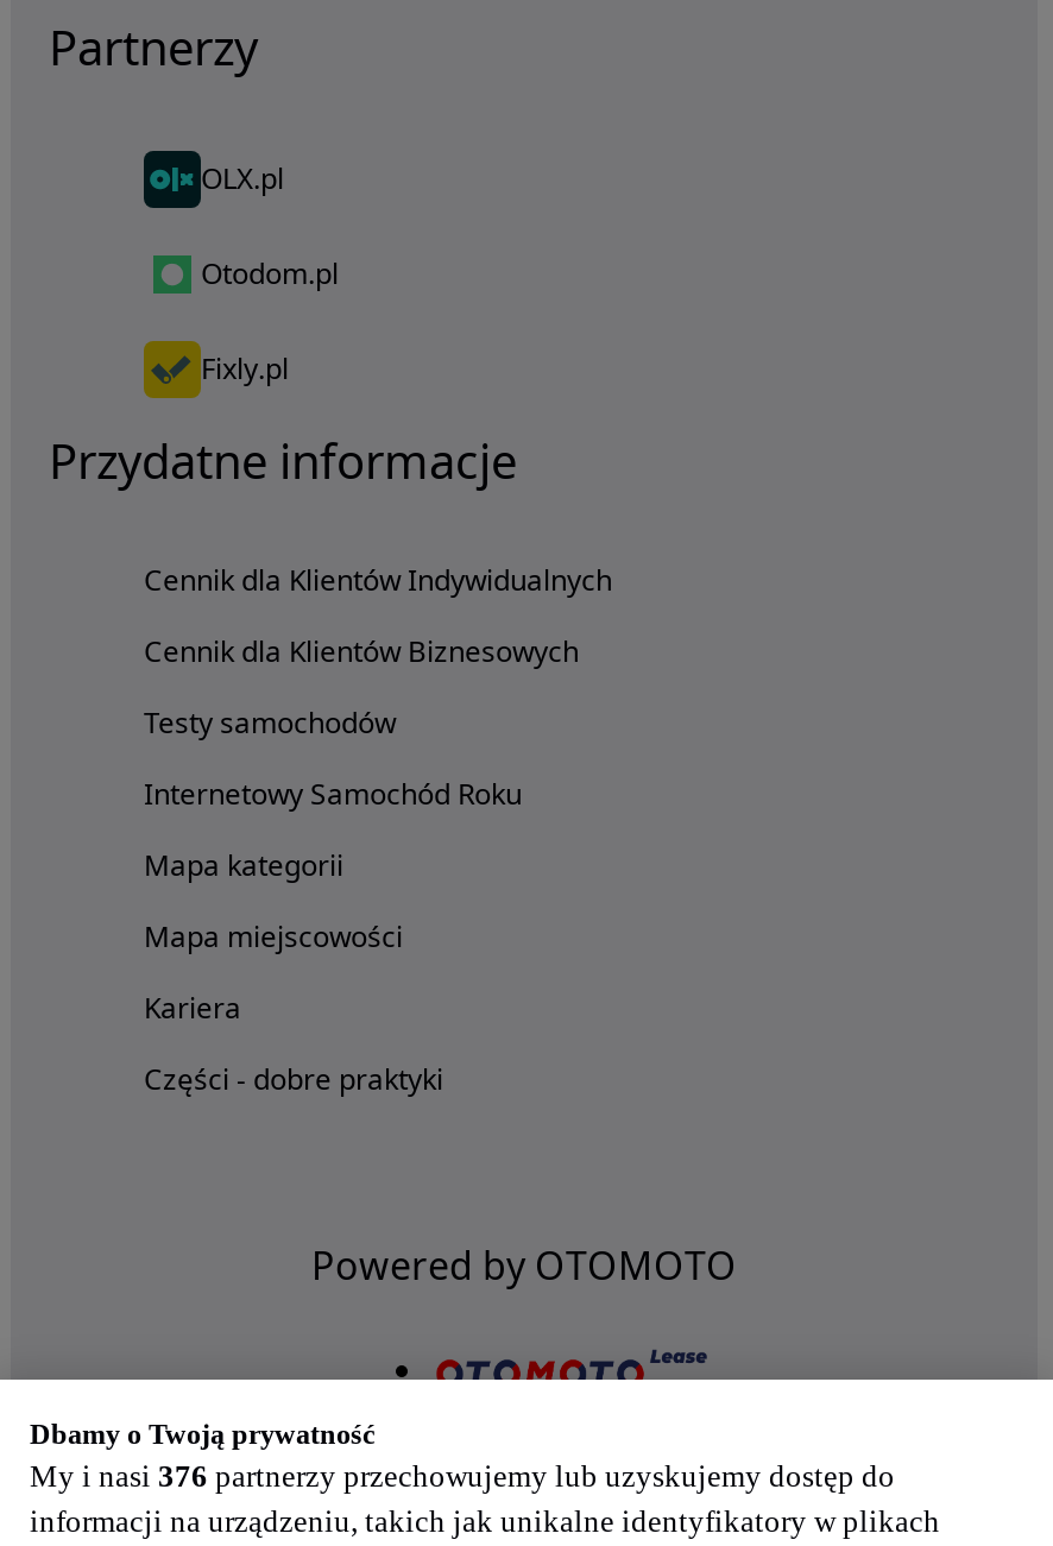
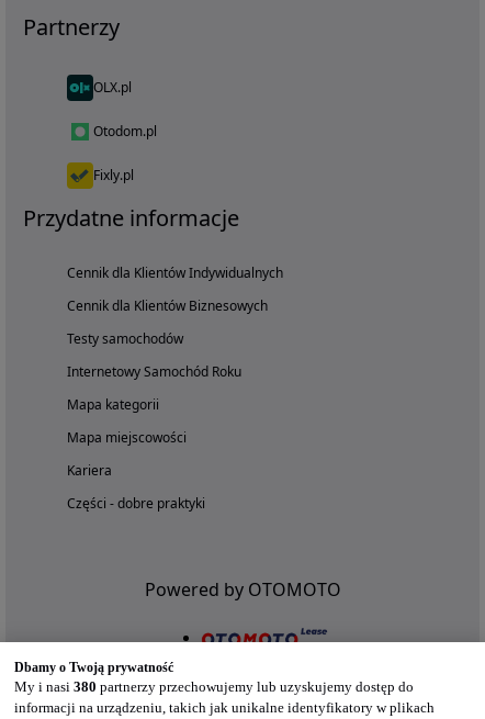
- My i nasi 376 partnerzy przechowujemy lub uzyskujemy dostęp do
+ My i nasi 380 partnerzy przechowujemy lub uzyskujemy dostęp do
